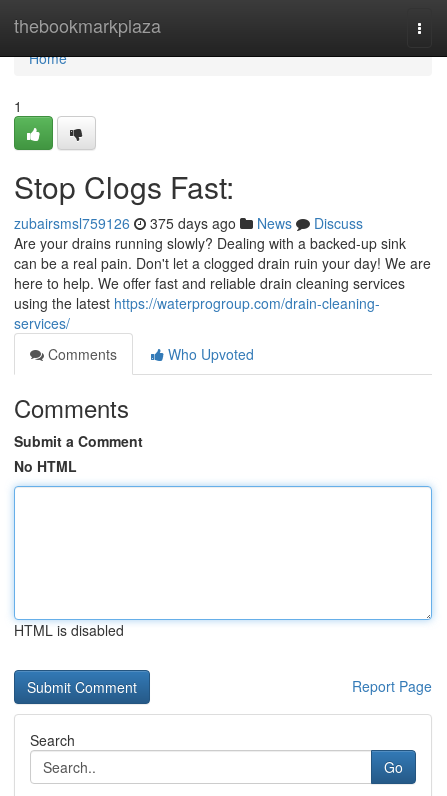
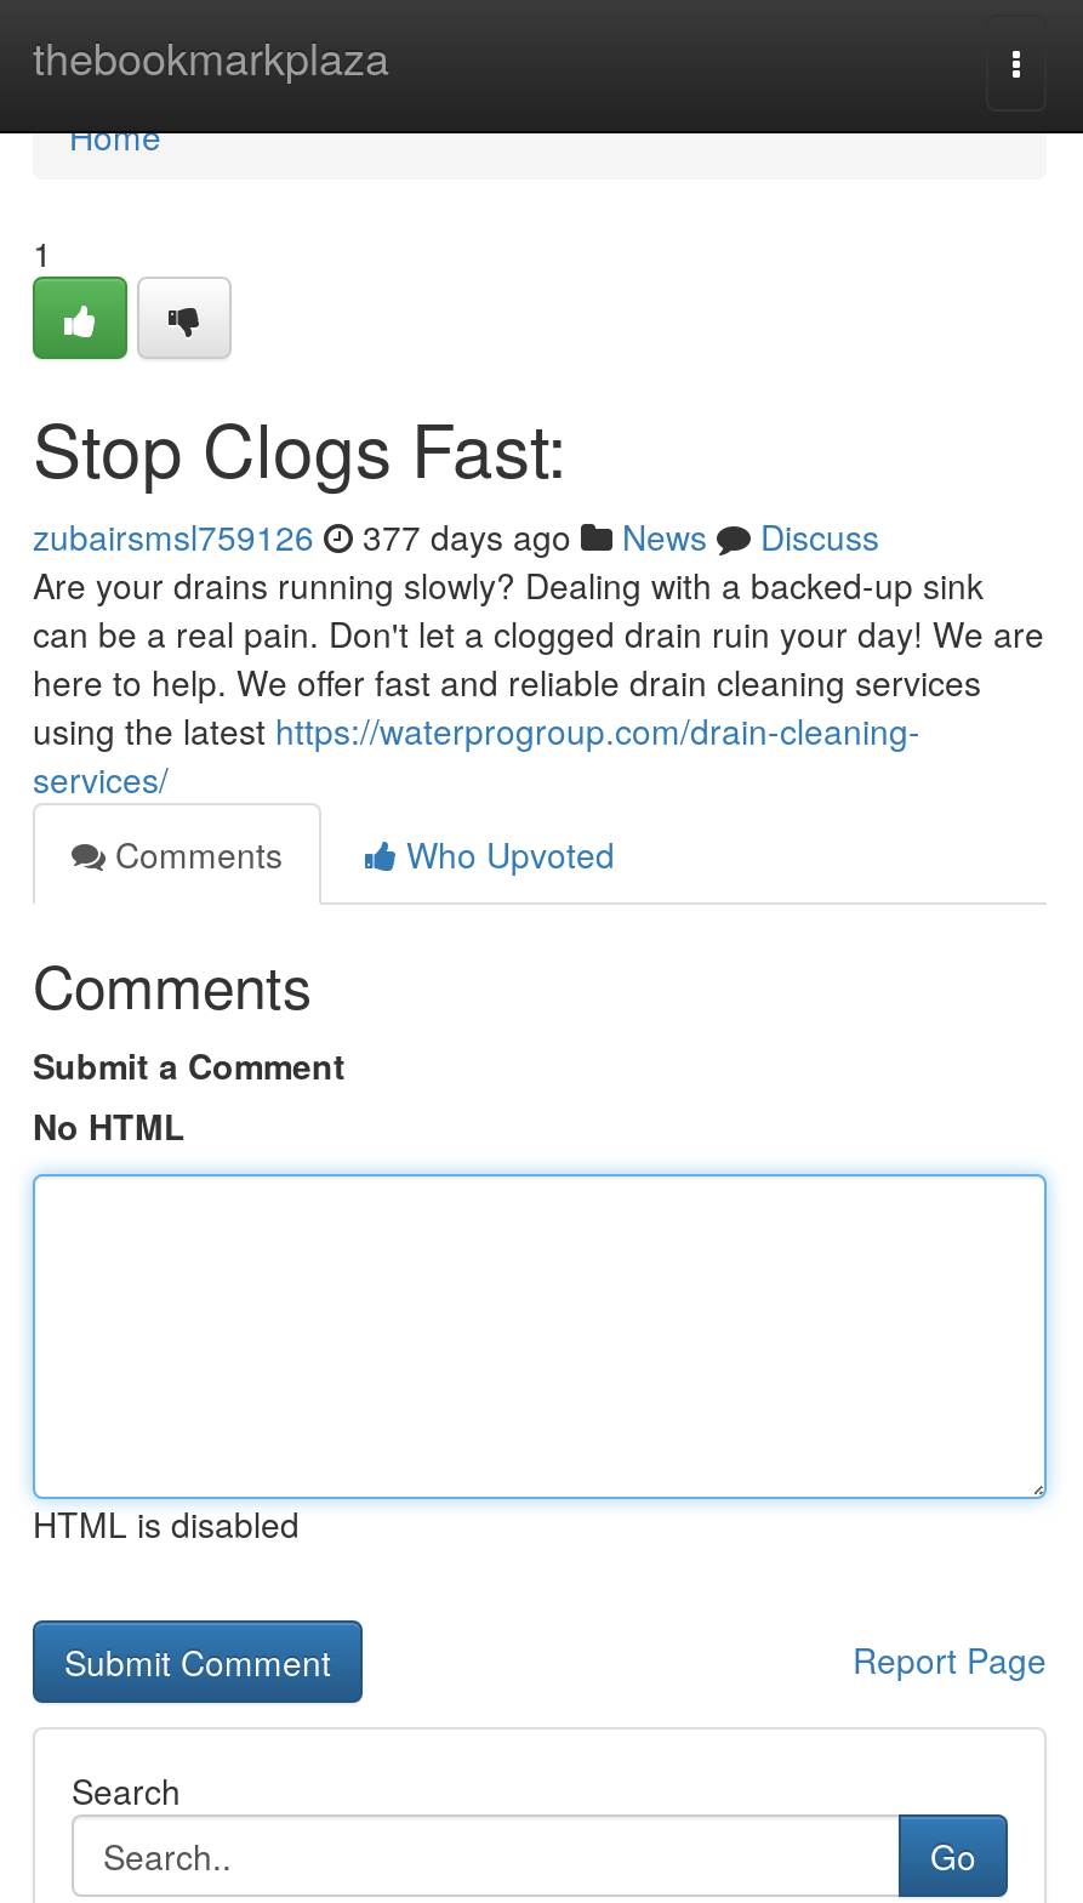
- zubairsmsl759126 375 days ago News Discuss
+ zubairsmsl759126 377 days ago News Discuss
